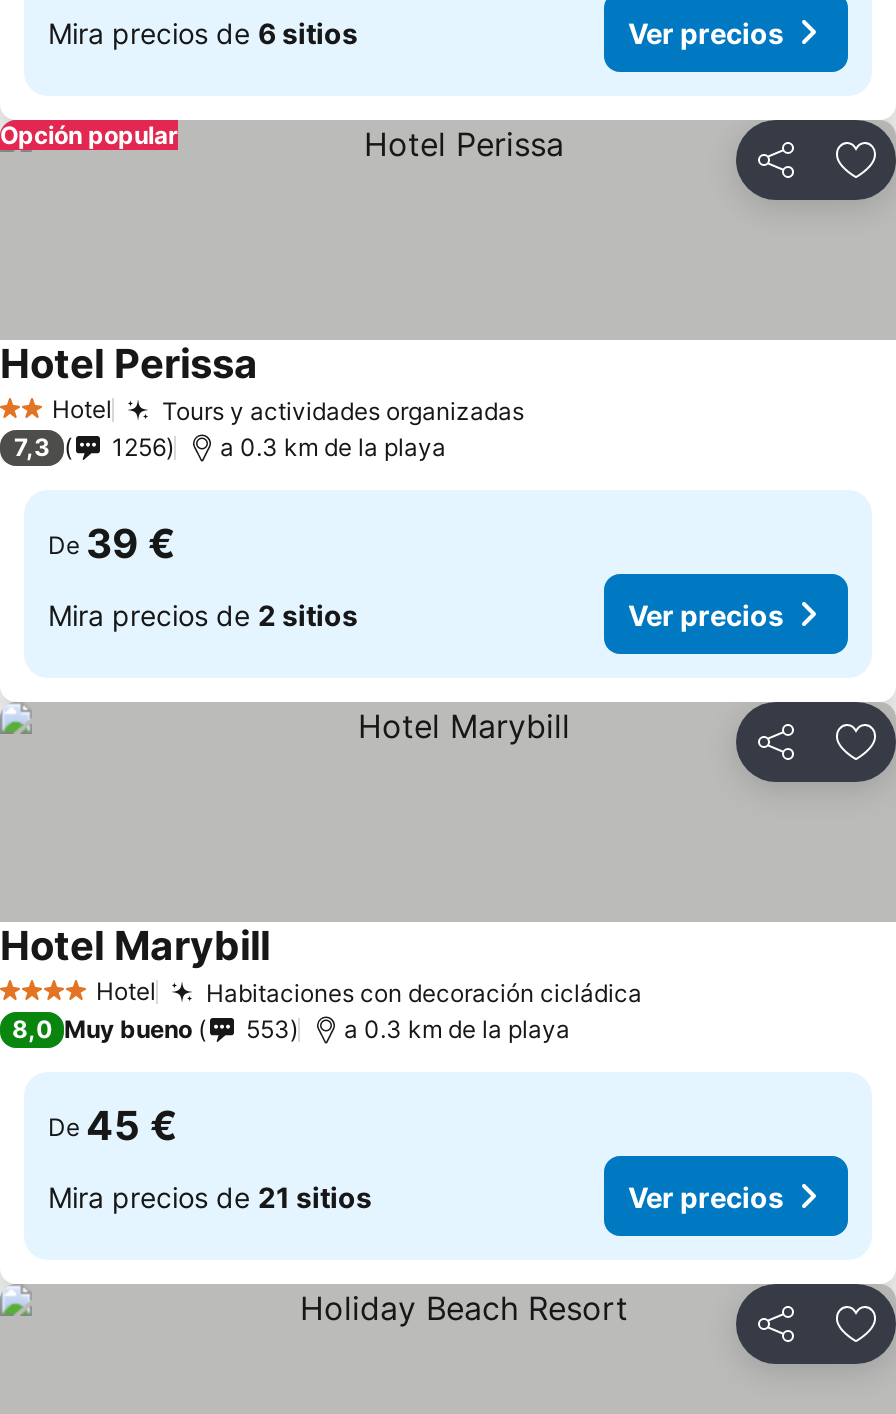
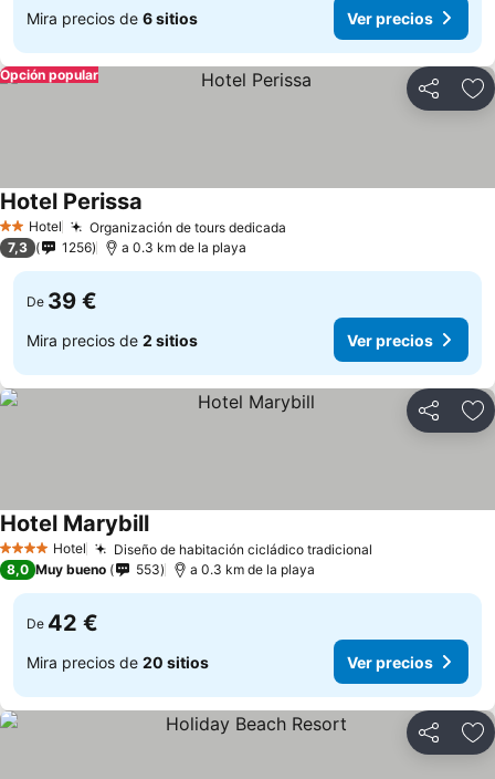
- Tours y actividades organizadas
+ Organización de tours dedicada

- Habitaciones con decoración cicládica
+ Diseño de habitación cicládico tradicional

- De 45 €
+ De 42 €

- Mira precios de 21 sitios
+ Mira precios de 20 sitios
